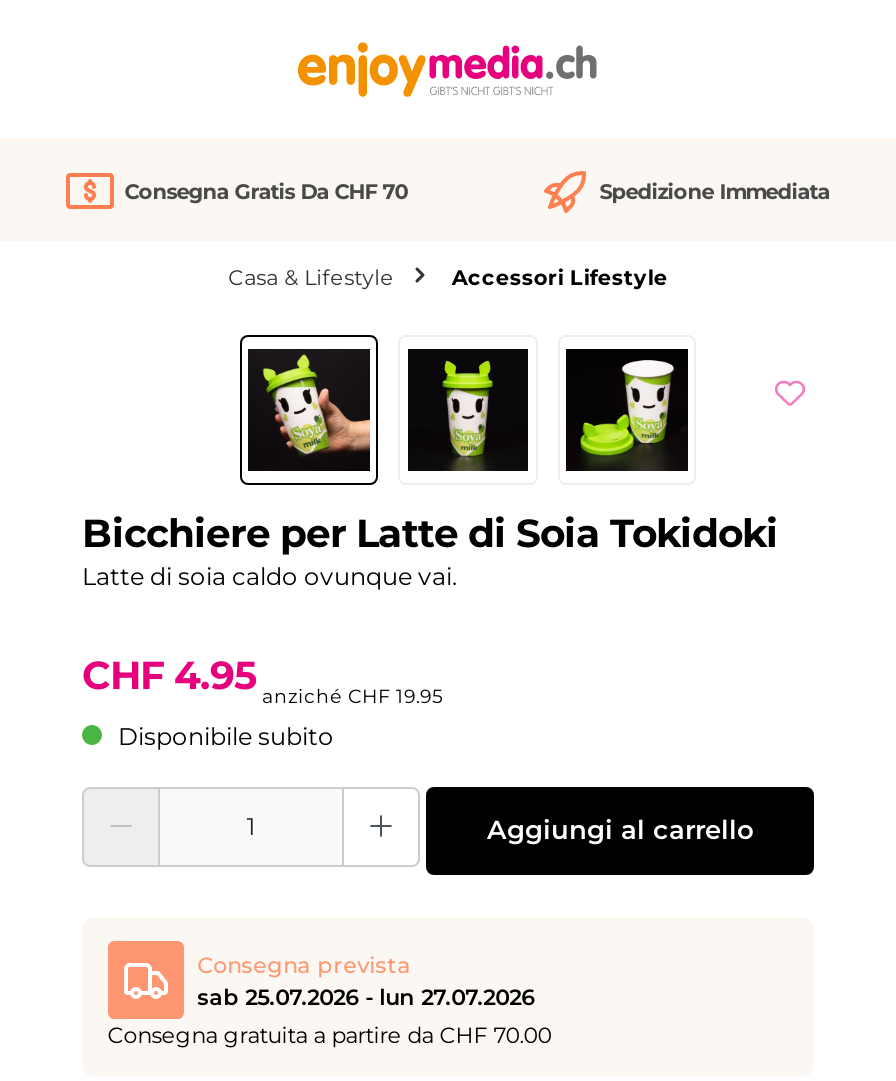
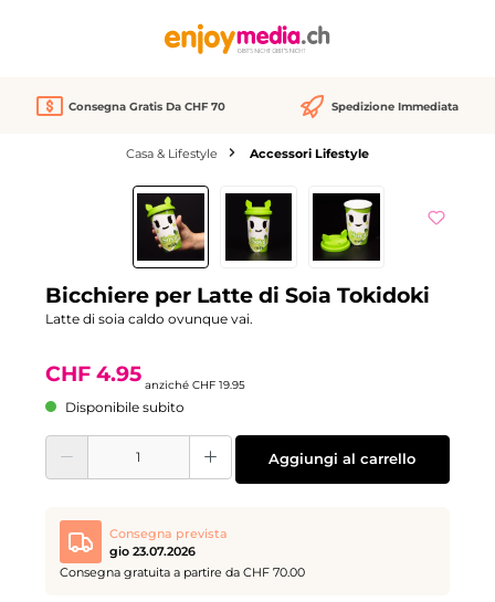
- sab 25.07.2026 - lun 27.07.2026
+ gio 23.07.2026
